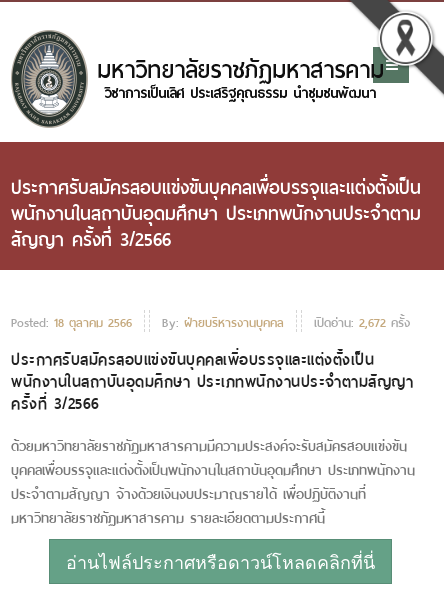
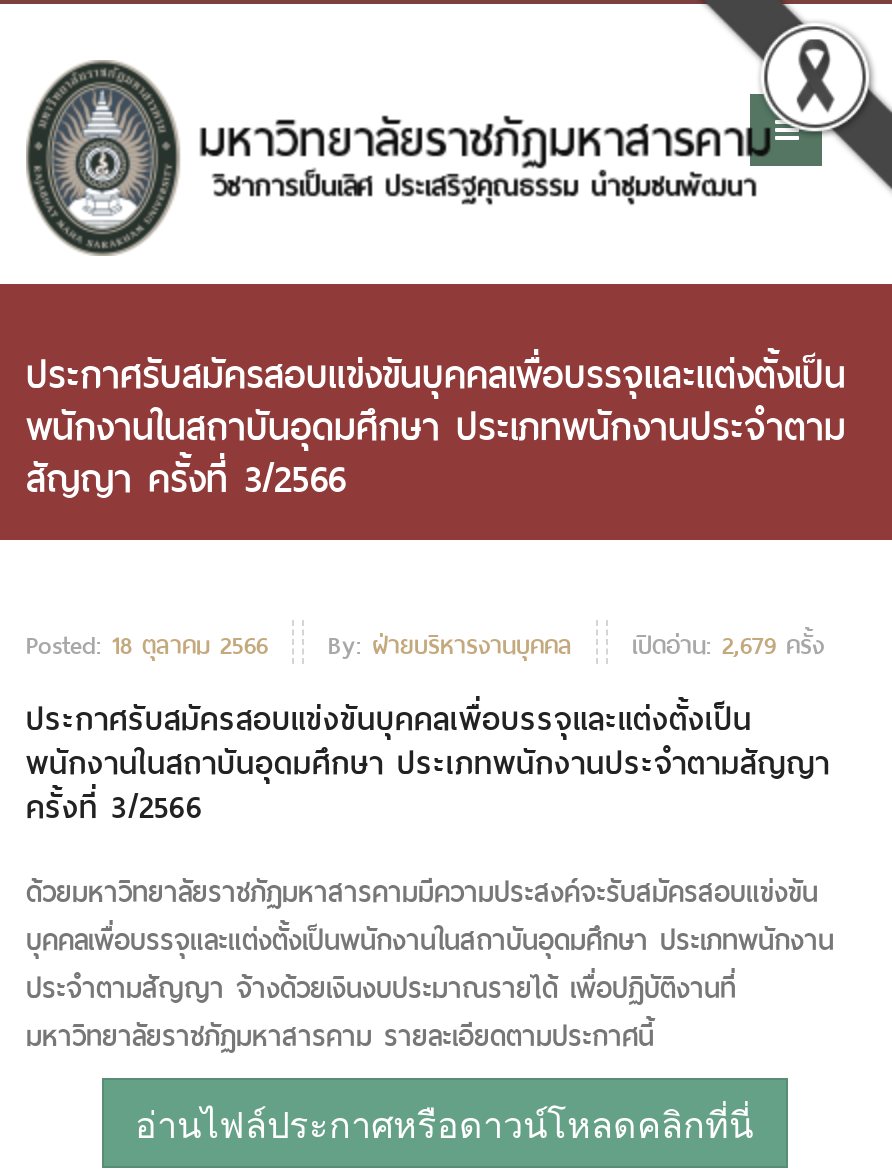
- เปิดอ่าน: 2,672ครั้ง
+ เปิดอ่าน: 2,679ครั้ง
